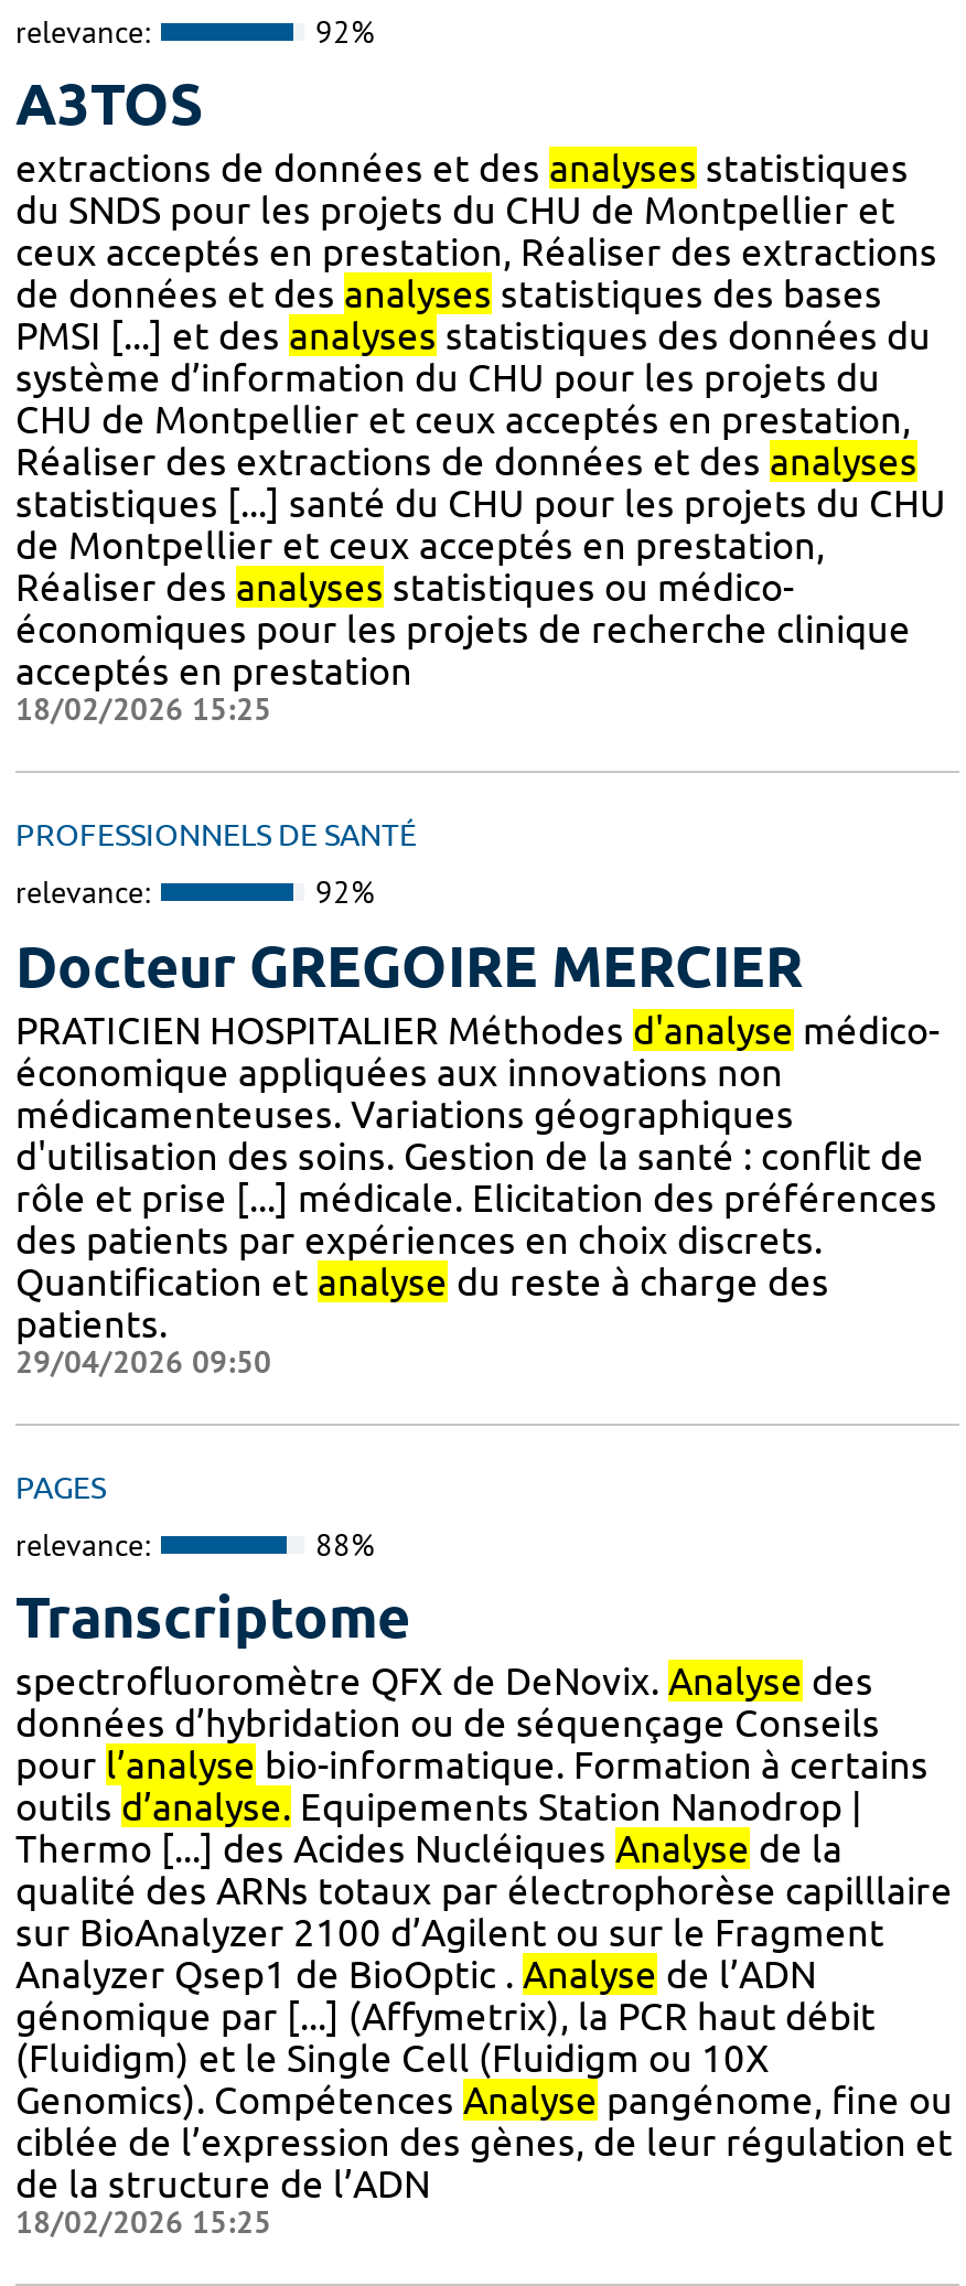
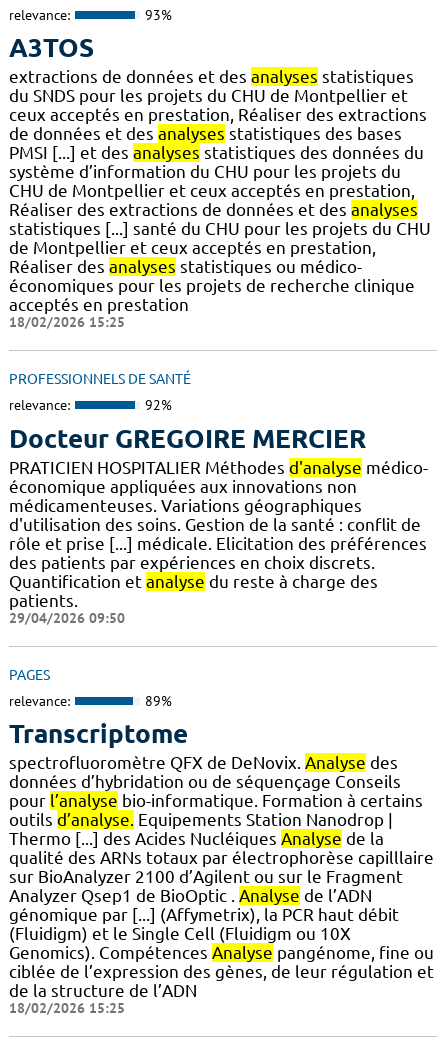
- 92%
+ 93%

- 88%
+ 89%
